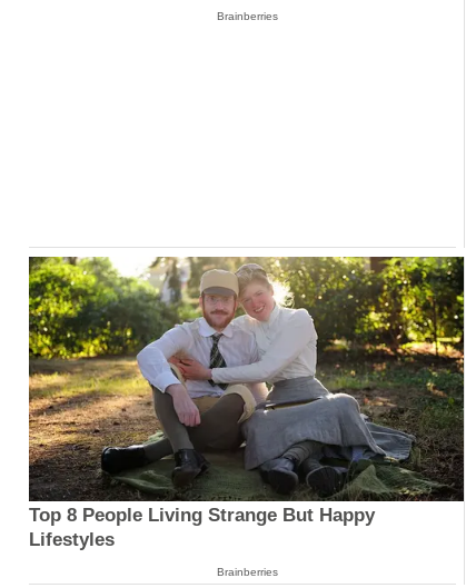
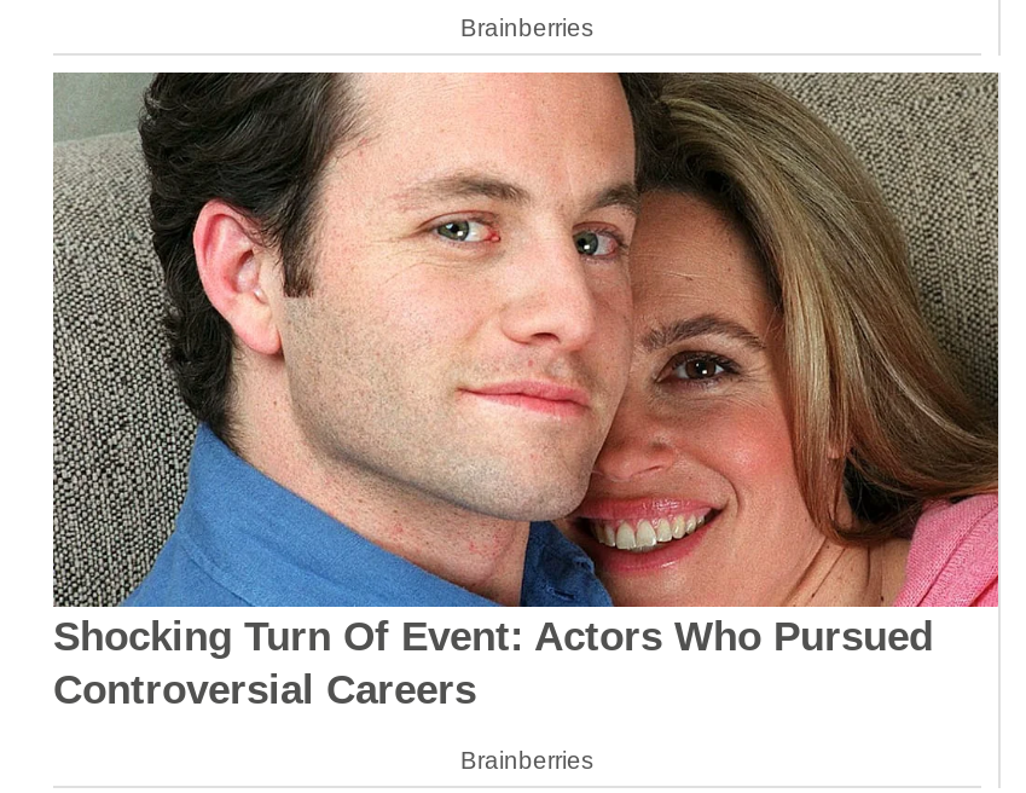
- [image]
- Top 8 People Living Strange But Happy
- Lifestyles
+ [image]
+ Shocking Turn Of Event: Actors Who Pursued
+ Controversial Careers
